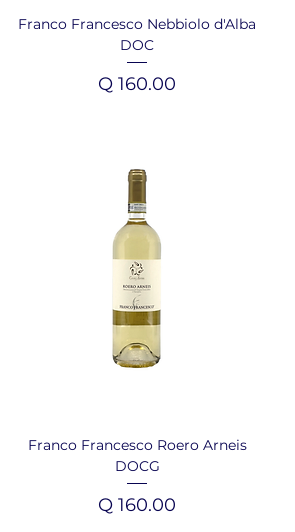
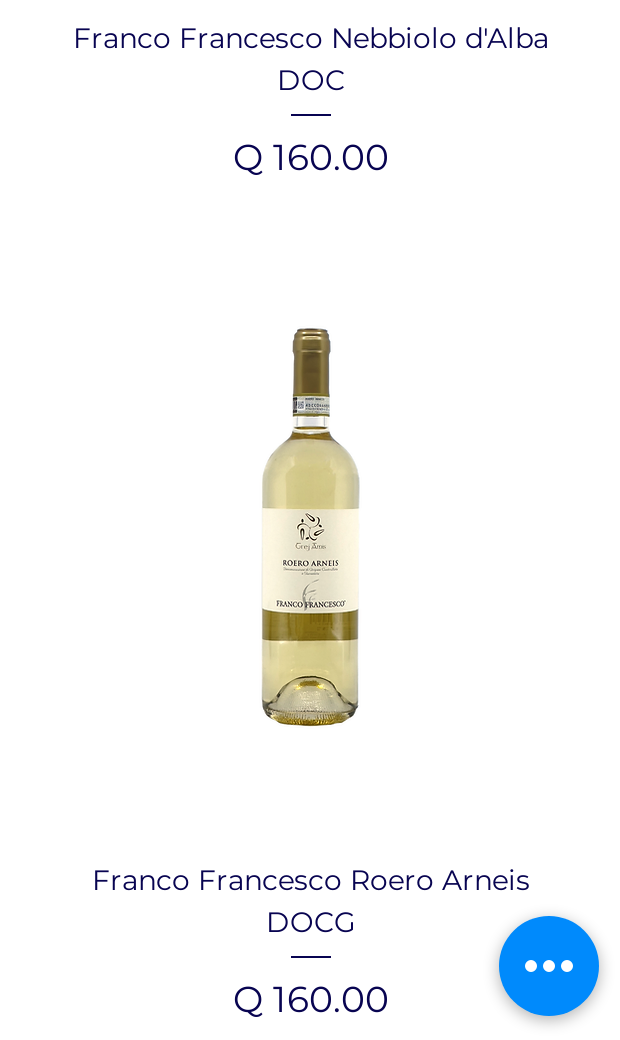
+ [image]
